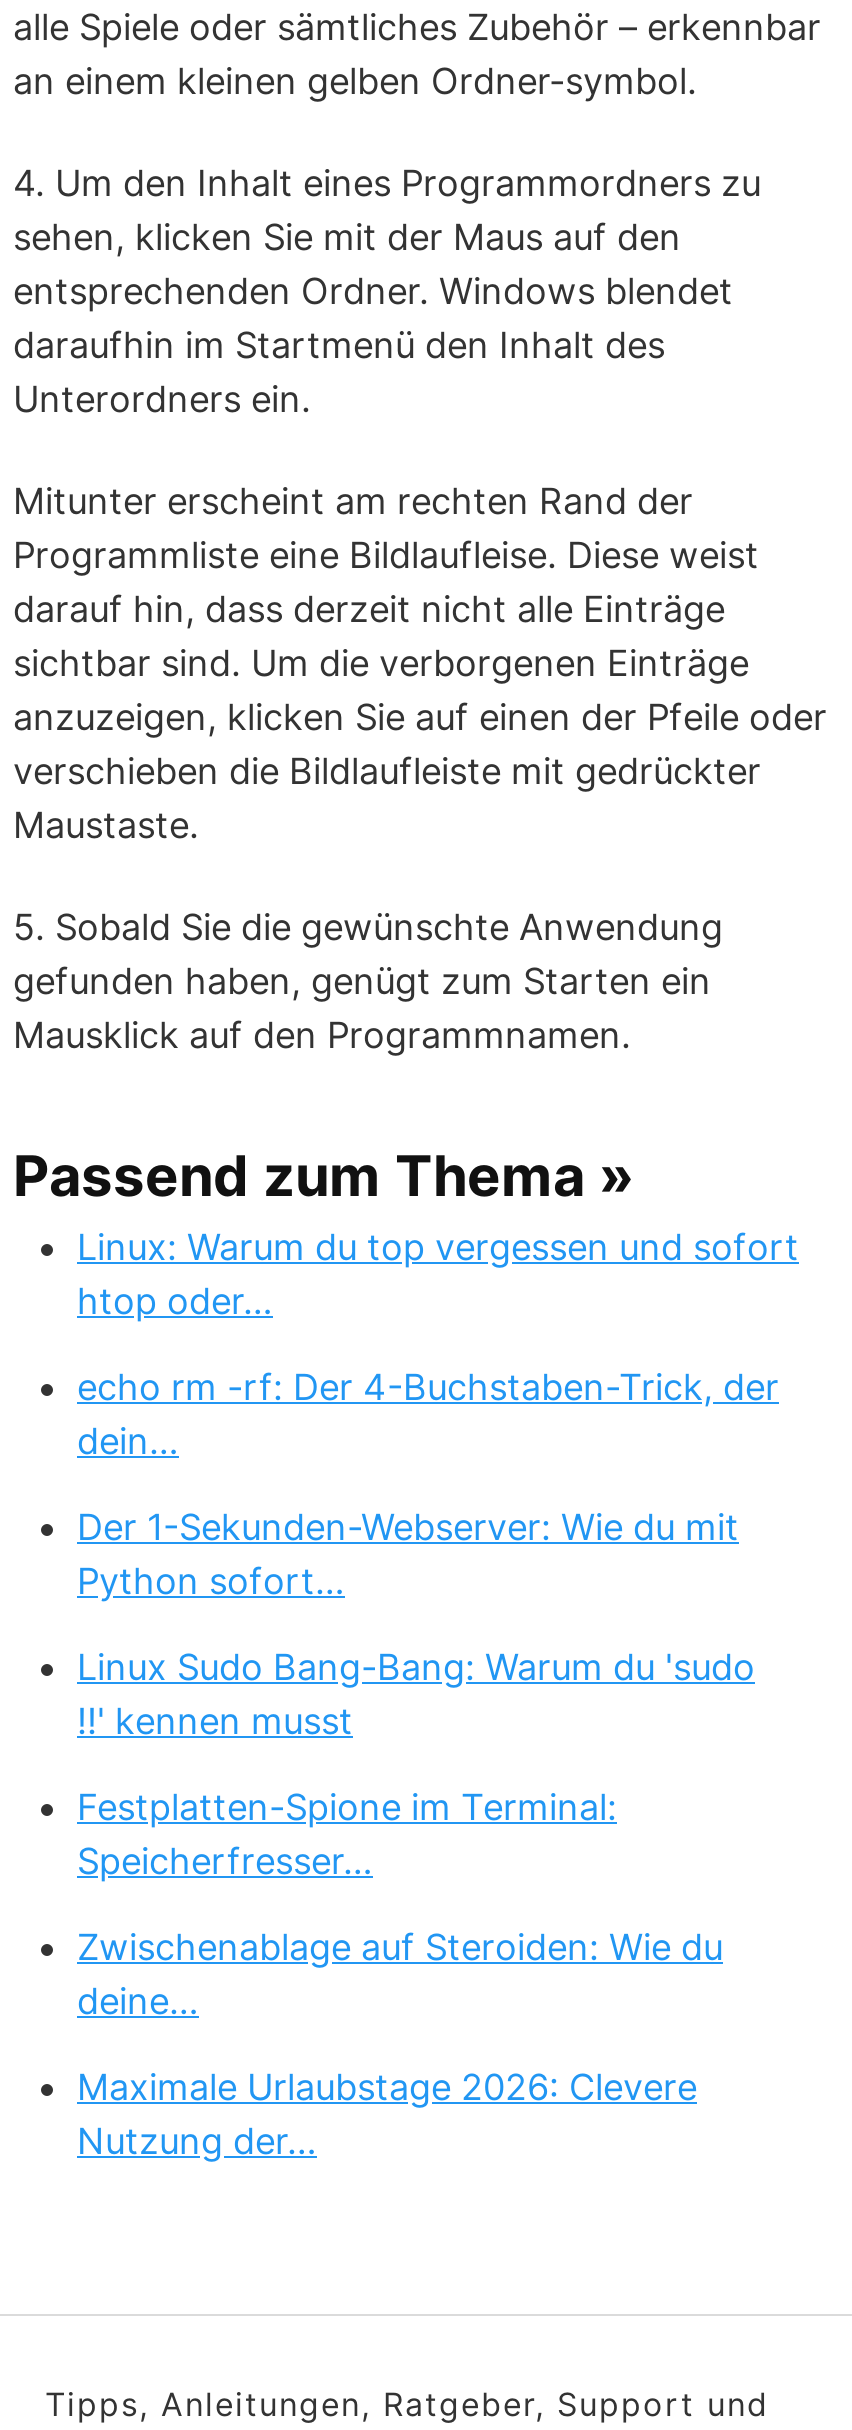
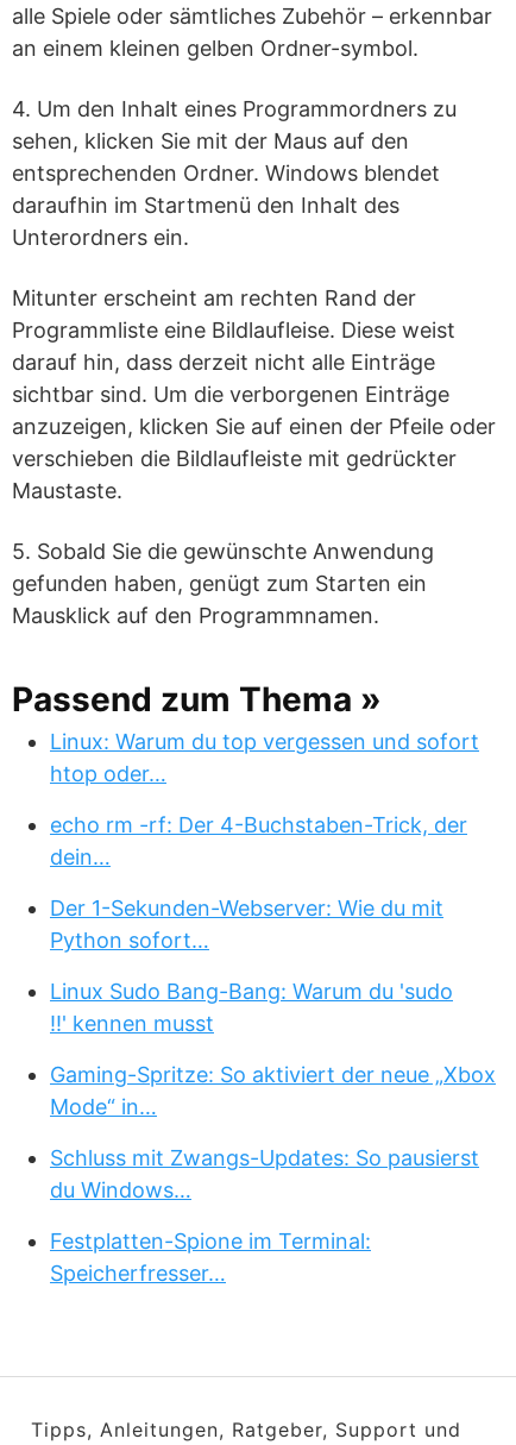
+ Gaming-Spritze: So aktiviert der neue „Xbox
+ Mode“ in…
+ Schluss mit Zwangs-Updates: So pausierst
+ du Windows…

moved down: Festplatten-Spione im Terminal: | Speicherfresser…

- Zwischenablage auf Steroiden: Wie du
- deine…
- Maximale Urlaubstage 2026: Clevere
- Nutzung der…
